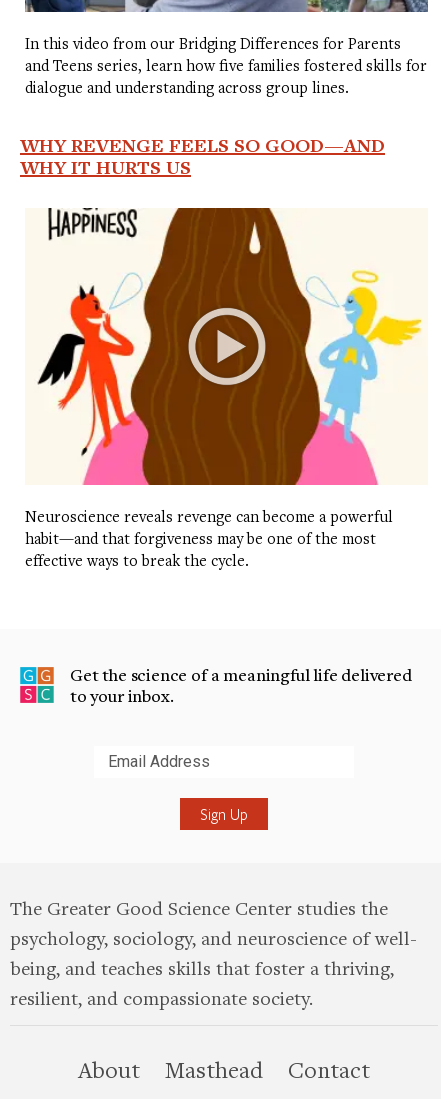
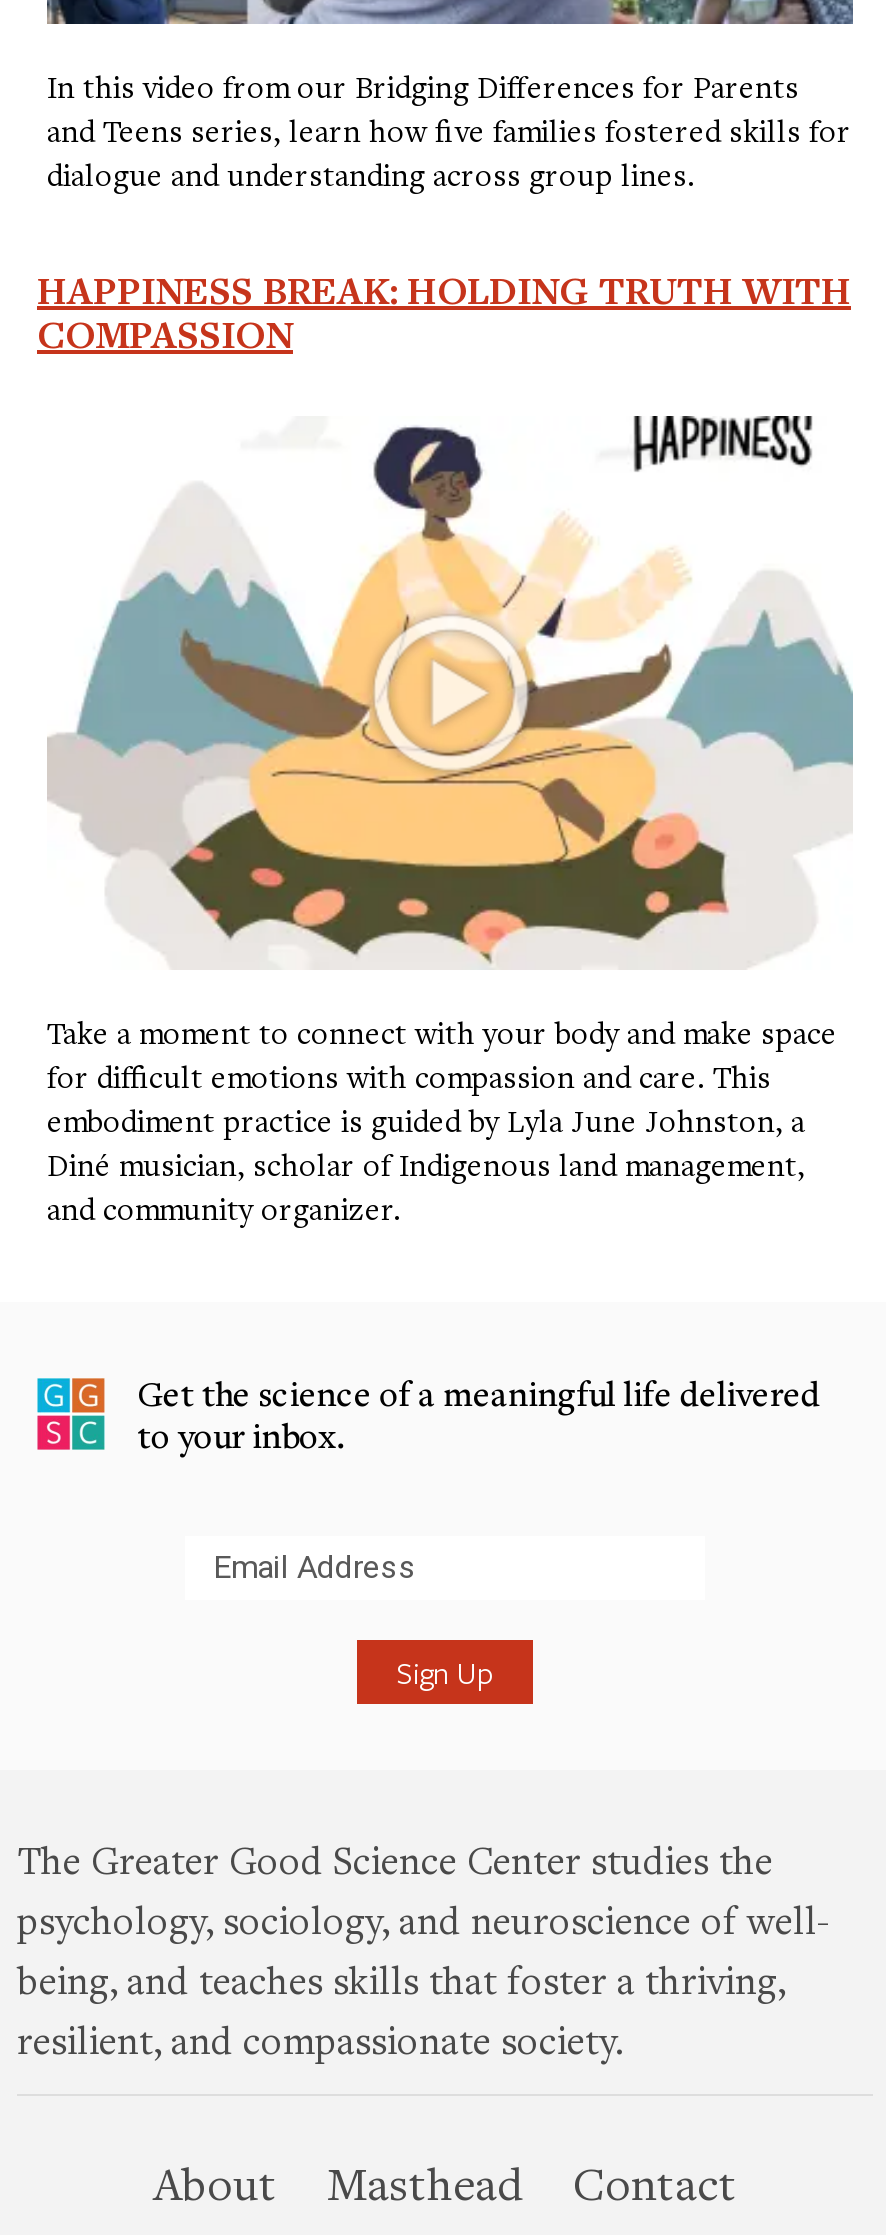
- WHY REVENGE FEELS SO GOOD—AND
- WHY IT HURTS US
+ HAPPINESS BREAK: HOLDING TRUTH WITH
+ COMPASSION

- [image]
- Neuroscience reveals revenge can become a powerful
- habit—and that forgiveness may be one of the most
- effective ways to break the cycle.
+ [image]
+ Take a moment to connect with your body and make space
+ for difficult emotions with compassion and care. This
+ embodiment practice is guided by Lyla June Johnston, a
+ Diné musician, scholar of Indigenous land management,
+ and community organizer.
